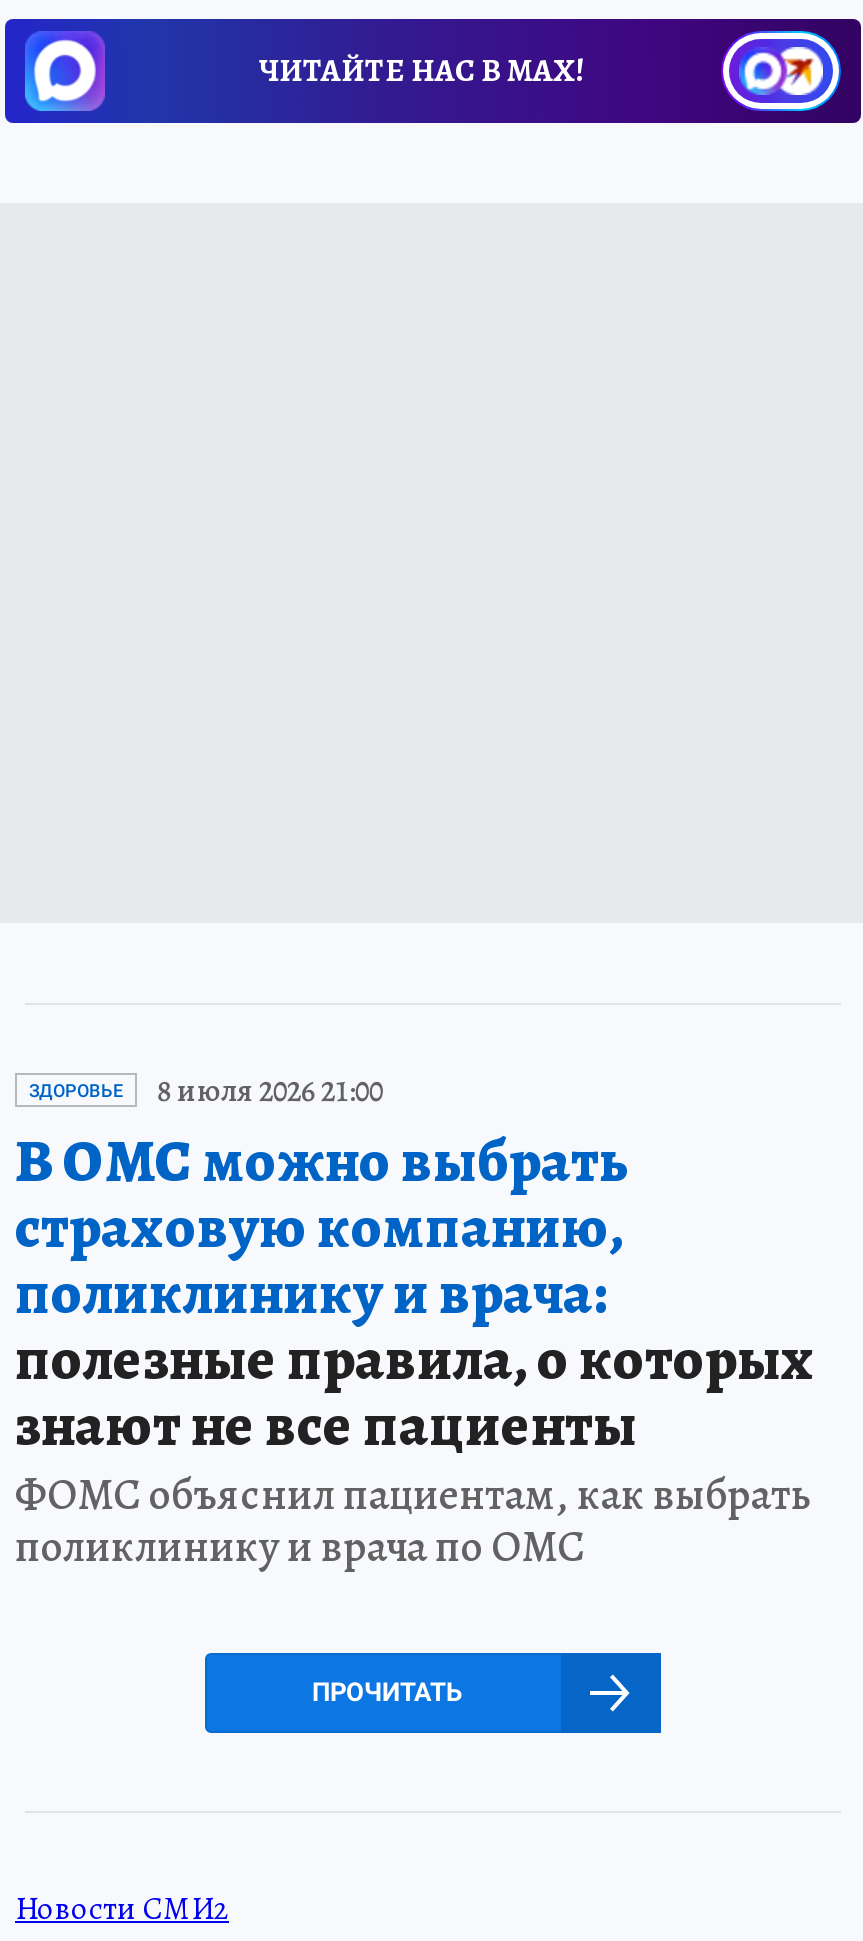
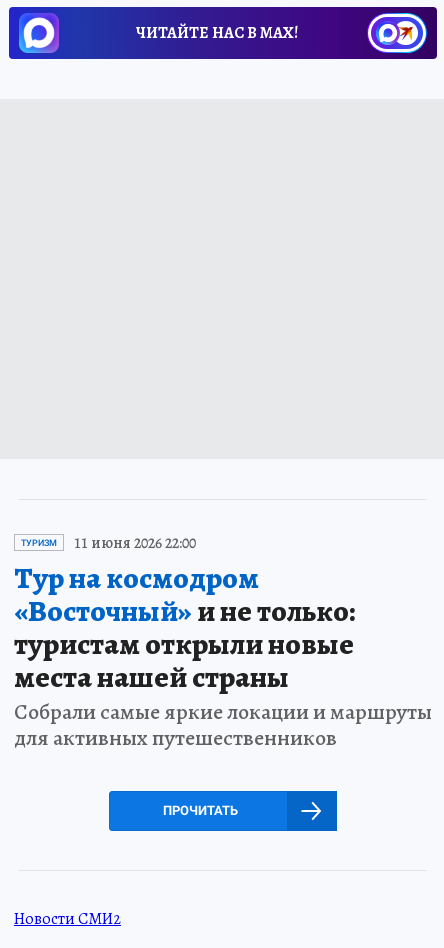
- ЗДОРОВЬЕ
- 8 июля 2026 21:00
- В ОМС можно выбрать
- страховую компанию,
- поликлинику и врача:
- полезные правила, о которых
- знают не все пациенты
- ФОМС объяснил пациентам, как выбрать
- поликлинику и врача по ОМС
+ ТУРИЗМ
+ 11 июня 2026 22:00
+ Тур на космодром
+ «Восточный»и не только:
+ туристам открыли новые
+ места нашей страны
+ Собрали самые яркие локации и маршруты
+ для активных путешественников
